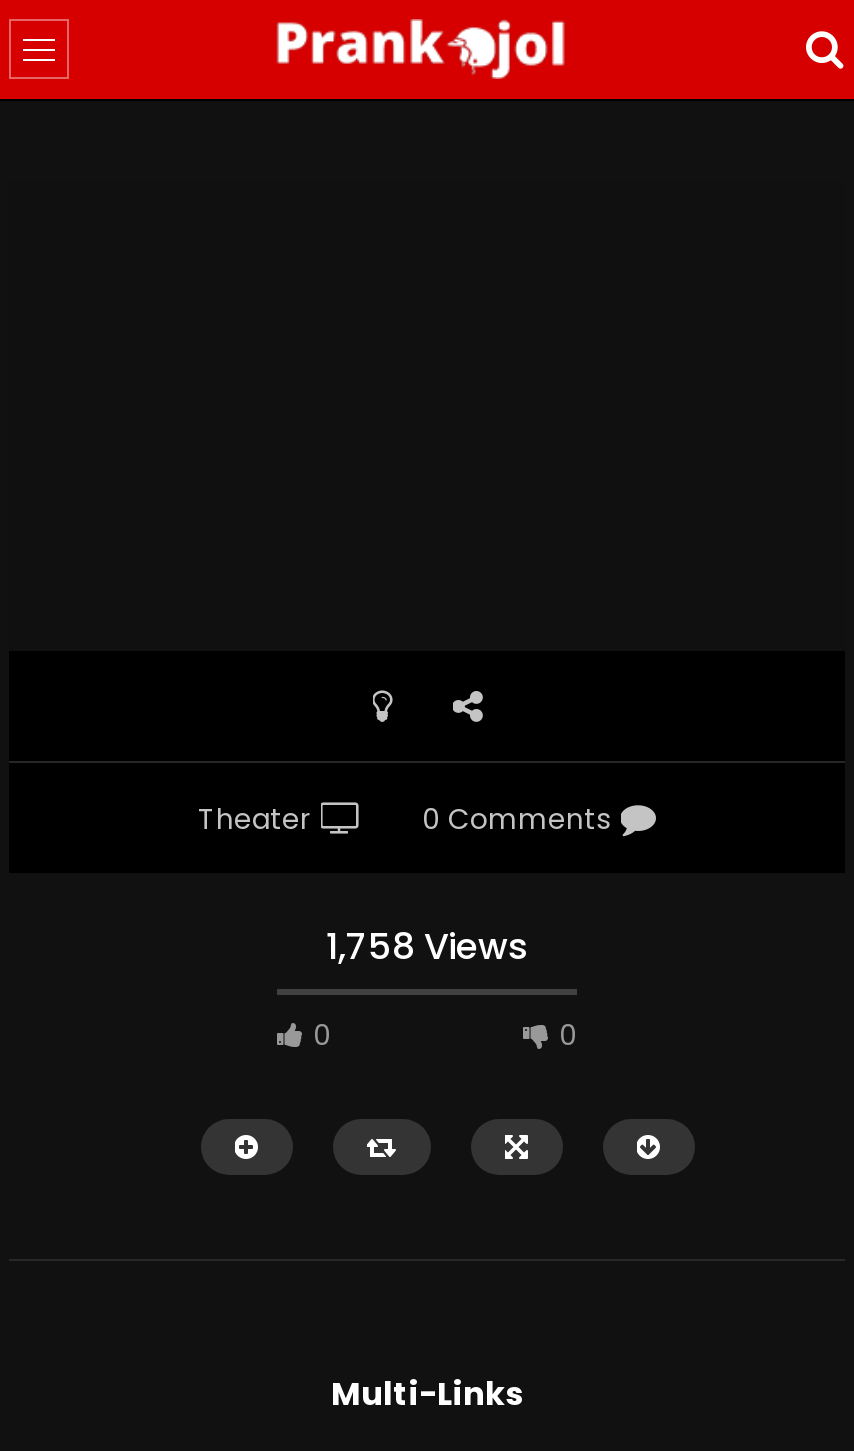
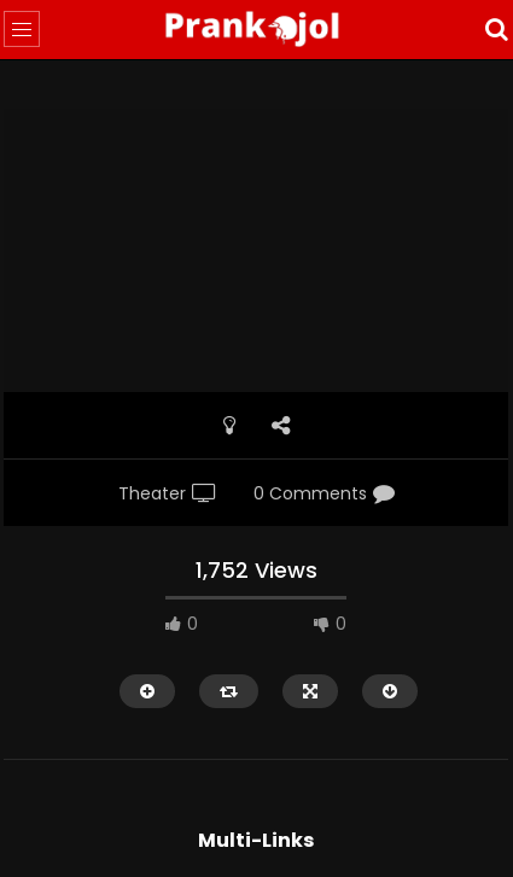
- 1,758 Views
+ 1,752 Views
